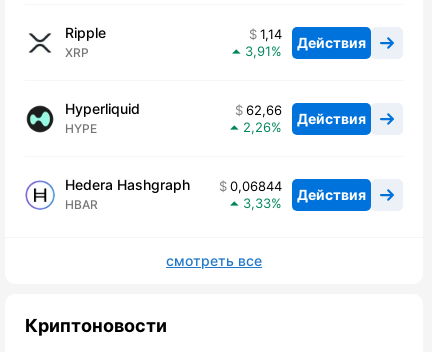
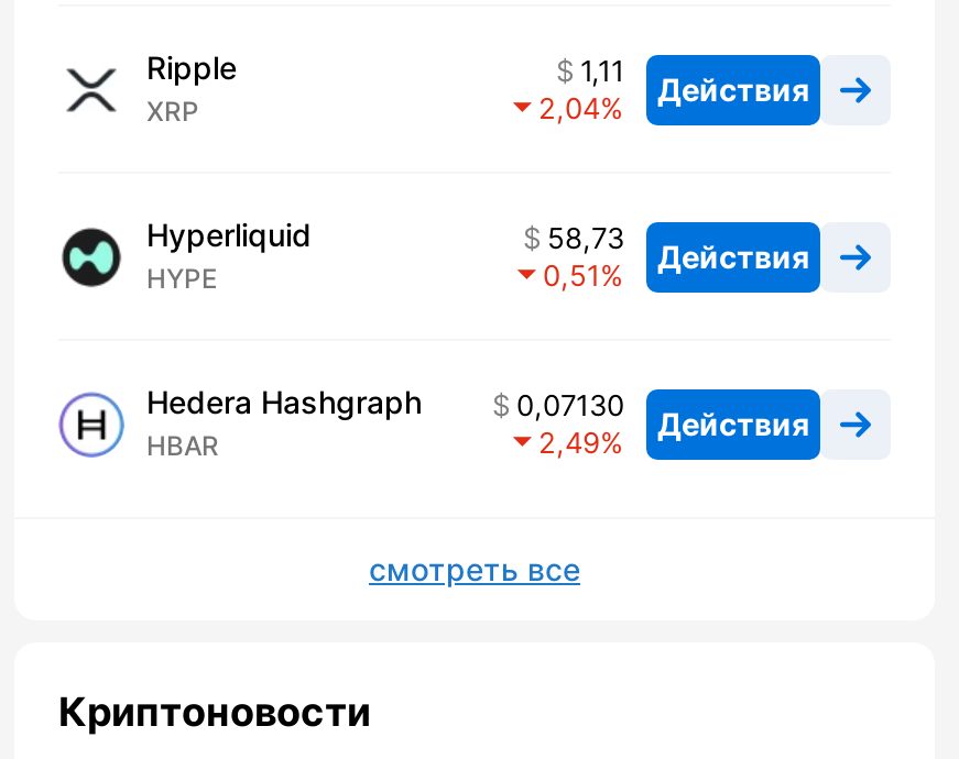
- 1,14 Действия
+ 1,11 Действия

- 3,91
+ 2,04

- 62,66 Действия
+ 58,73 Действия

- 2,26
+ 0,51

- 0,06844 Действия
+ 0,07130 Действия

- 3,33
+ 2,49
